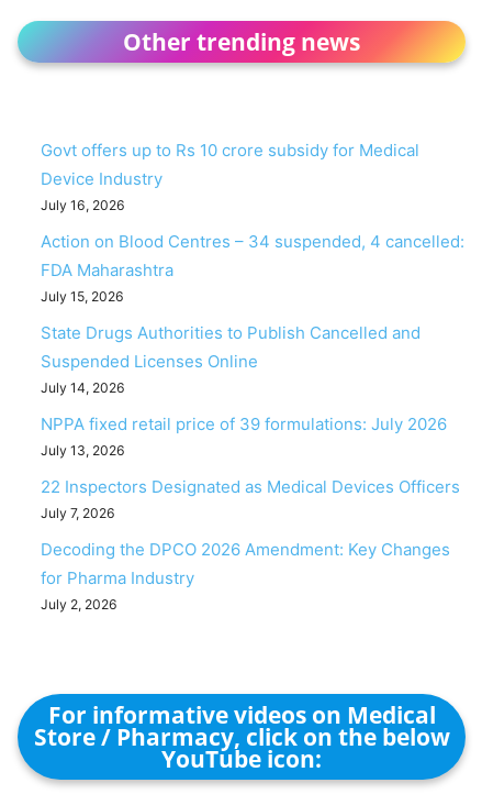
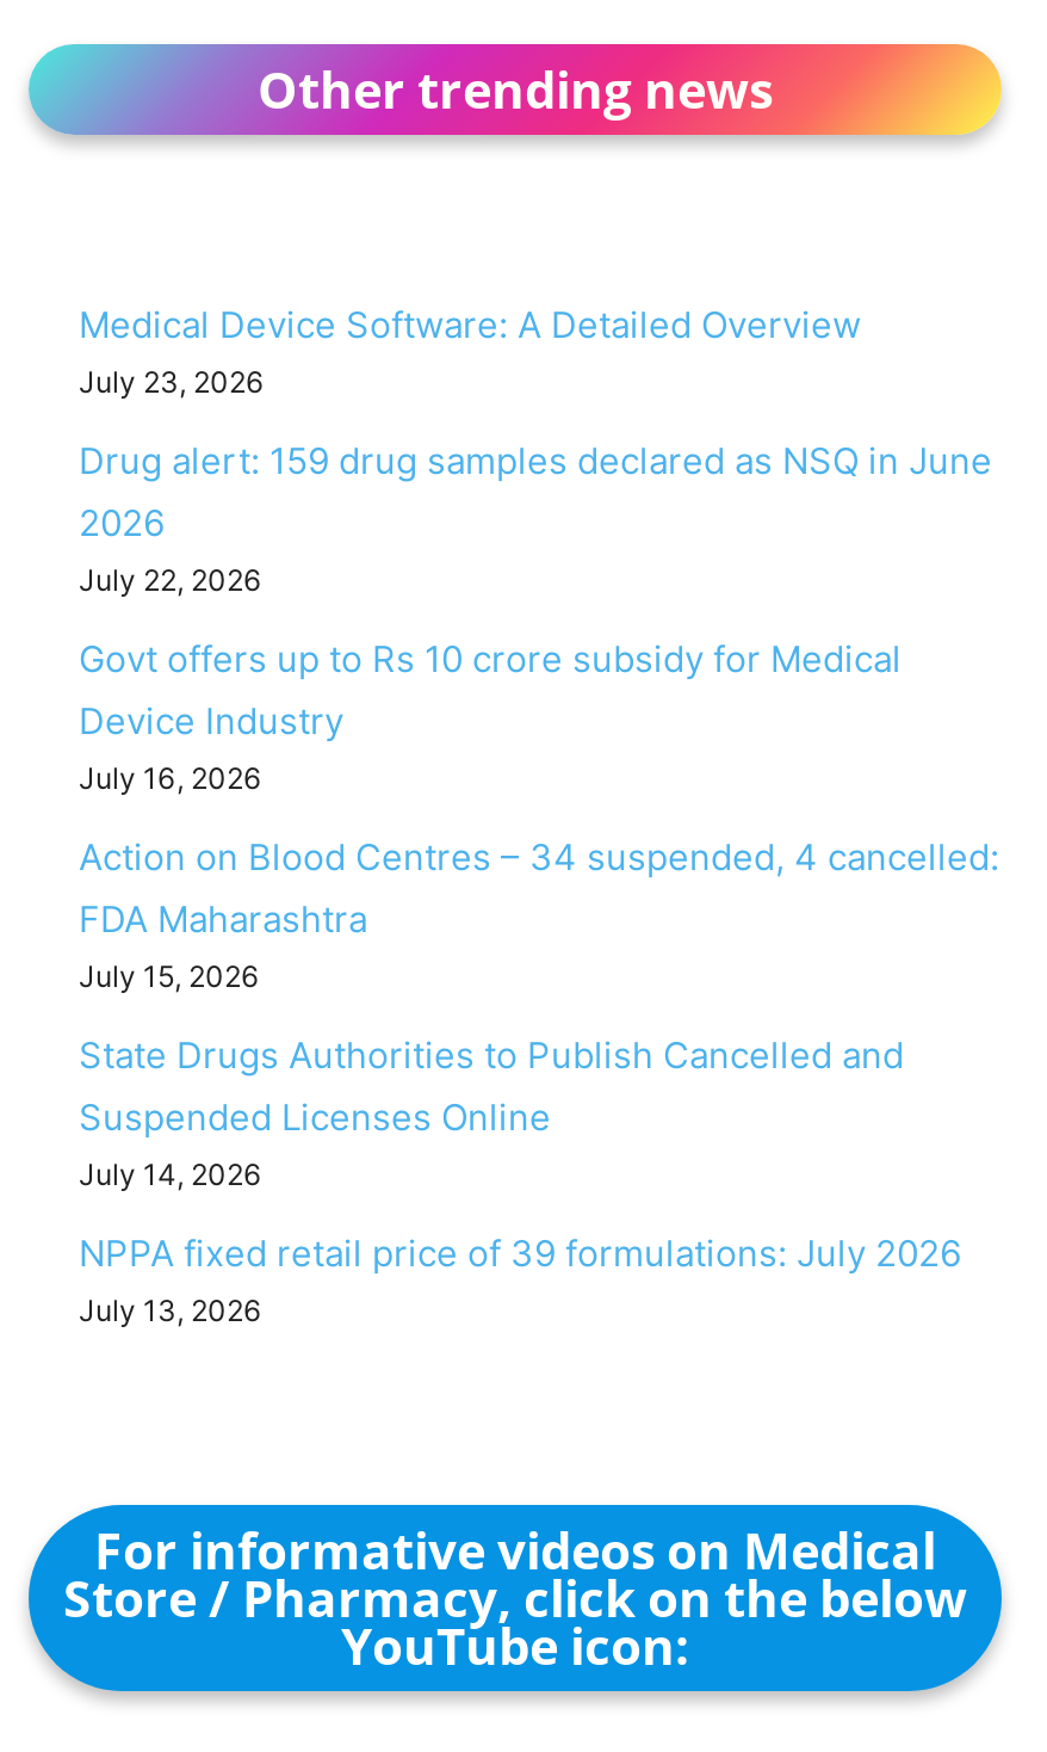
+ Medical Device Software: A Detailed Overview
+ July 23, 2026
+ Drug alert: 159 drug samples declared as NSQ in June
+ 2026
+ July 22, 2026

moved down: Govt offers up to Rs 10 crore subsidy for Medical | Device Industry | July 16, 2026 | ... | NPPA fixed retail price of 39 formulations: July 2026 | July 13, 2026

- 22 Inspectors Designated as Medical Devices Officers
- July 7, 2026
- Decoding the DPCO 2026 Amendment: Key Changes
- for Pharma Industry
- July 2, 2026
